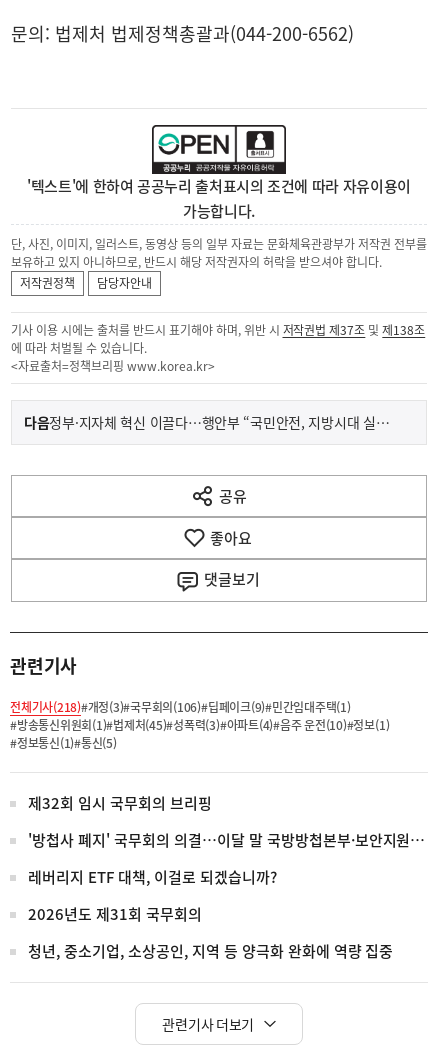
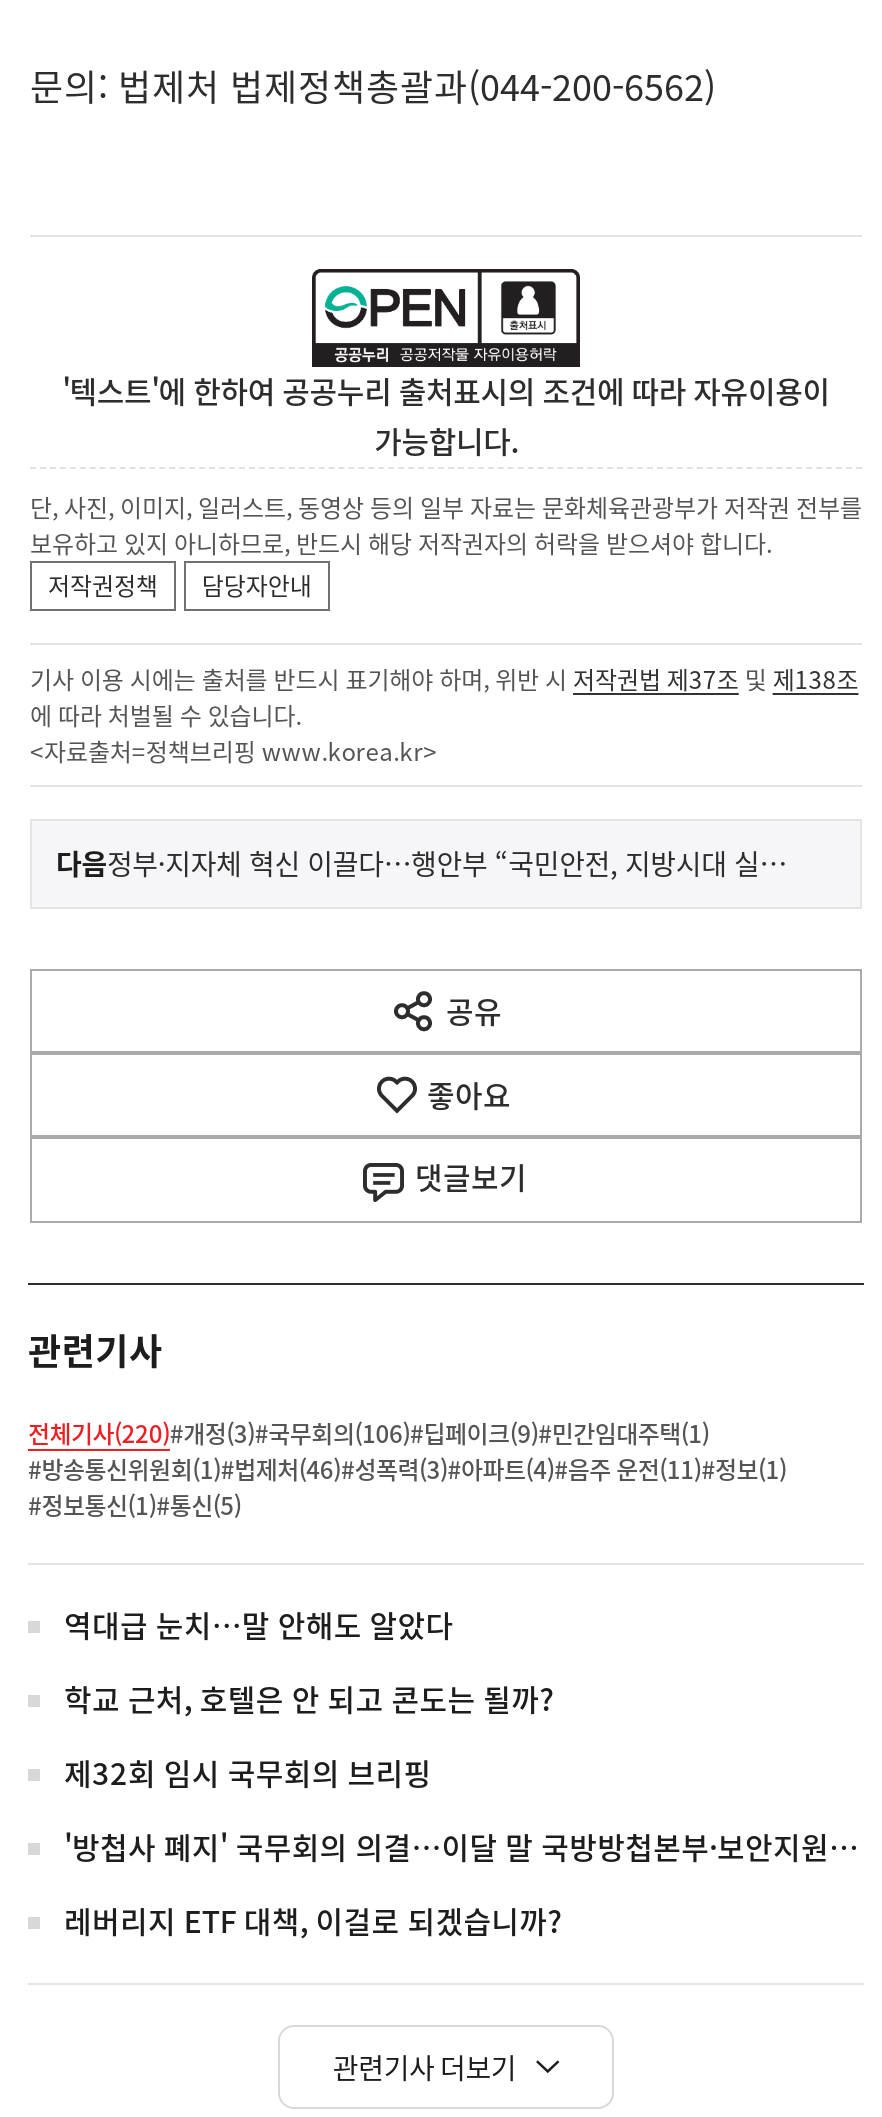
- 전체기사(218)#개정(3)#국무회의(106)#딥페이크(9)#민간임대주택(1)
+ 전체기사(220)#개정(3)#국무회의(106)#딥페이크(9)#민간임대주택(1)

- #방송통신위원회(1)#법제처(45)#성폭력(3)#아파트(4)#음주 운전(10)#정보(1)
+ #방송통신위원회(1)#법제처(46)#성폭력(3)#아파트(4)#음주 운전(11)#정보(1)

+ 역대급 눈치…말 안해도 알았다
+ 학교 근처, 호텔은 안 되고 콘도는 될까?

moved down: 제32회 임시 국무회의 브리핑 | 레버리지 ETF 대책, 이걸로 되겠습니까?

- 2026년도 제31회 국무회의
- 청년, 중소기업, 소상공인, 지역 등 양극화 완화에 역량 집중
